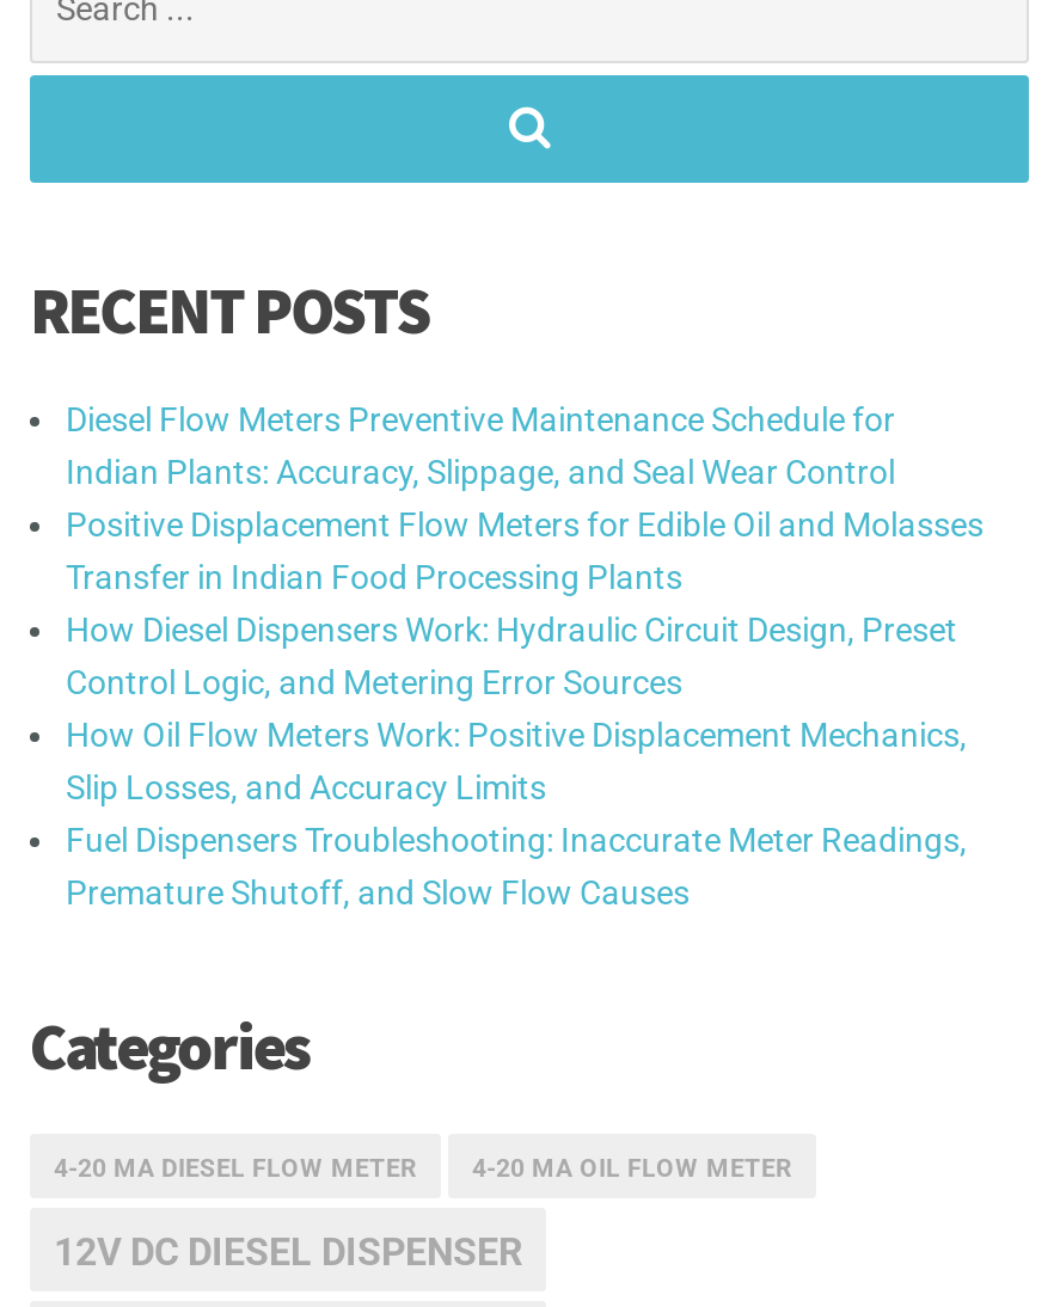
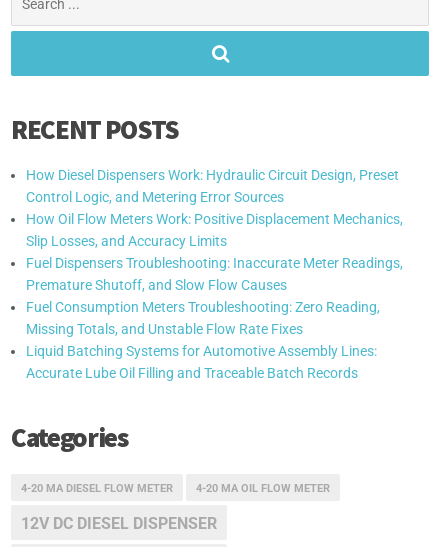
- Diesel Flow Meters Preventive Maintenance Schedule for
- Indian Plants: Accuracy, Slippage, and Seal Wear Control
- Positive Displacement Flow Meters for Edible Oil and Molasses
- Transfer in Indian Food Processing Plants

moved up: How Diesel Dispensers Work: Hydraulic Circuit Design, Preset | Control Logic, and Metering Error Sources | How Oil Flow Meters Work: Positive Displacement Mechanics, | Slip Losses, and Accuracy Limits | Fuel Dispensers Troubleshooting: Inaccurate Meter Readings, | Premature Shutoff, and Slow Flow Causes

+ Fuel Consumption Meters Troubleshooting: Zero Reading,
+ Missing Totals, and Unstable Flow Rate Fixes
+ Liquid Batching Systems for Automotive Assembly Lines:
+ Accurate Lube Oil Filling and Traceable Batch Records
